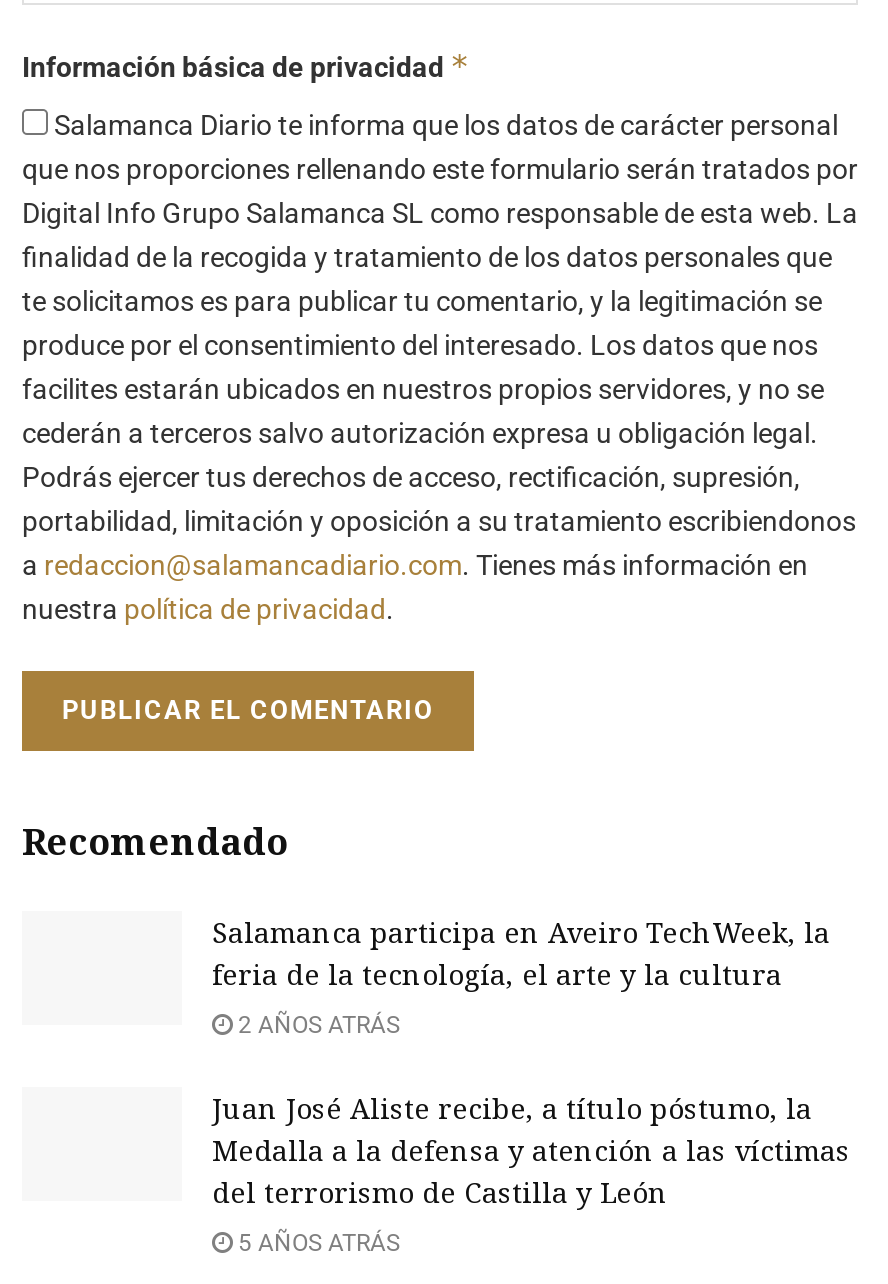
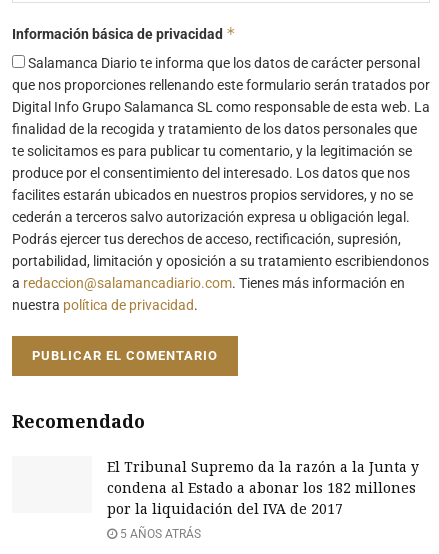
- Salamanca participa en Aveiro TechWeek, la
- feria de la tecnología, el arte y la cultura
- 2 AÑOS ATRÁS
- Juan José Aliste recibe, a título póstumo, la
- Medalla a la defensa y atención a las víctimas
- del terrorismo de Castilla y León
+ El Tribunal Supremo da la razón a la Junta y
+ condena al Estado a abonar los 182 millones
+ por la liquidación del IVA de 2017
